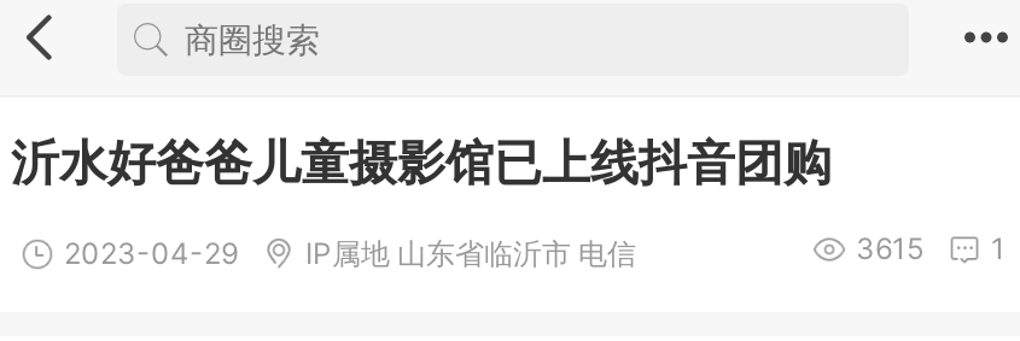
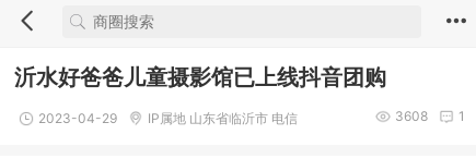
- 3615 1
+ 3608 1
